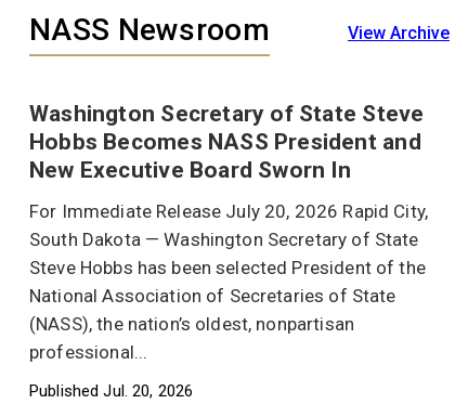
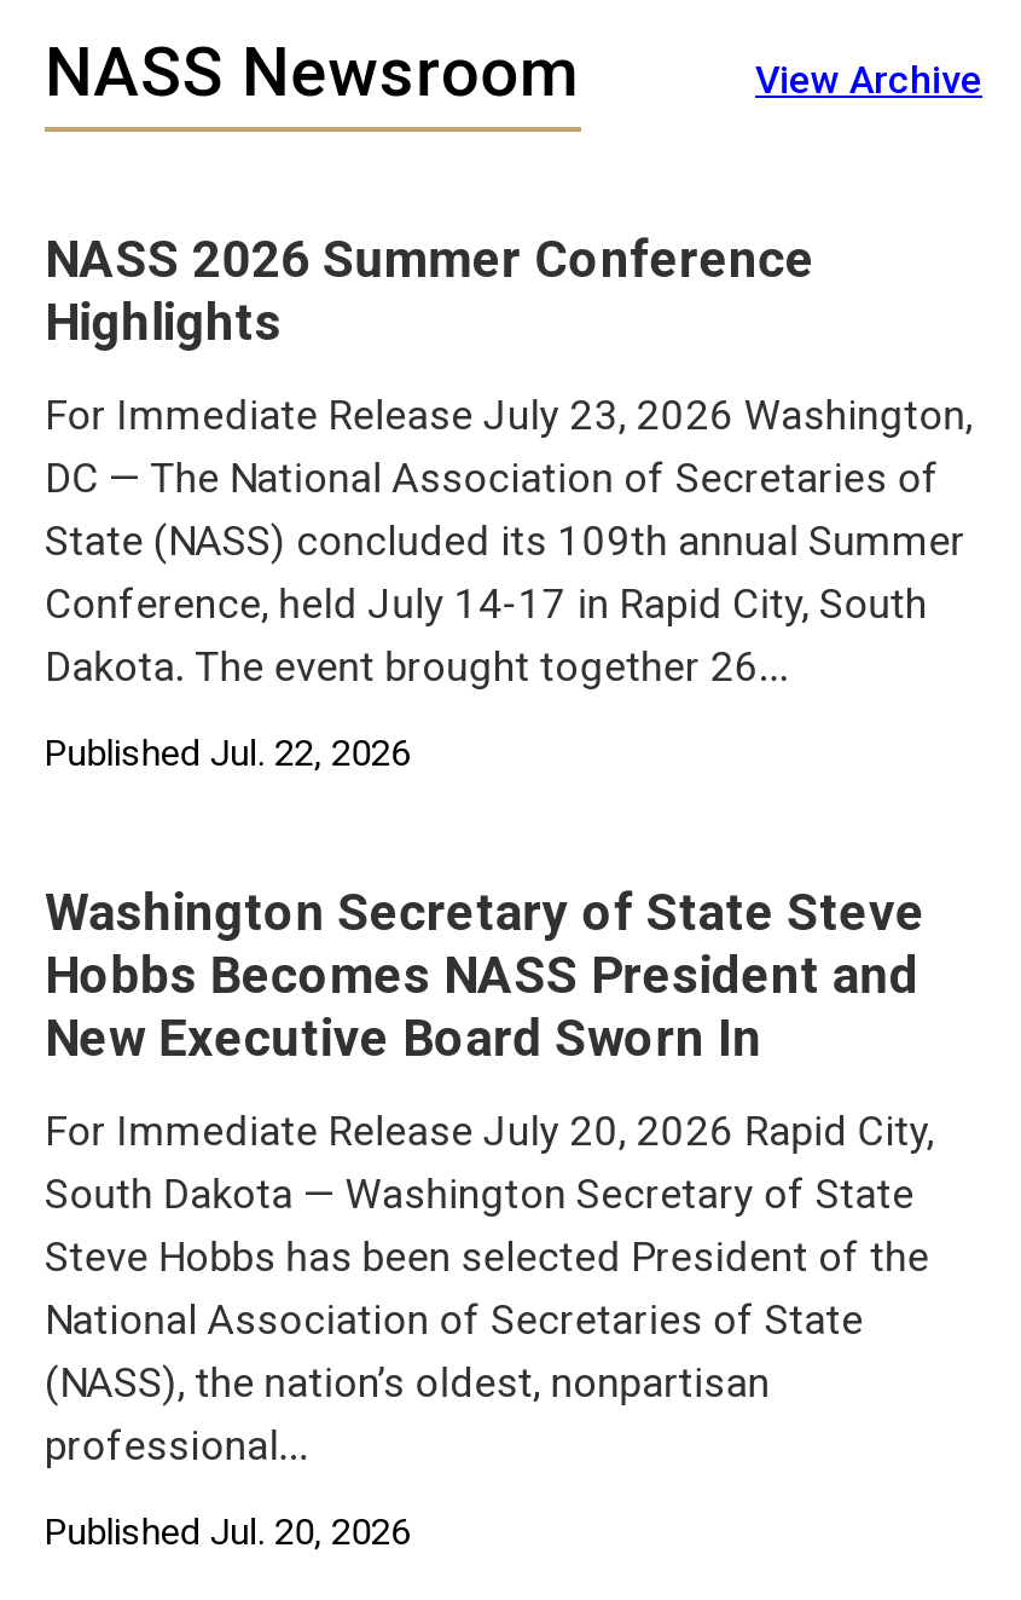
+ NASS 2026 Summer Conference
+ Highlights
+ For Immediate Release July 23, 2026 Washington,
+ DC — The National Association of Secretaries of
+ State (NASS) concluded its 109th annual Summer
+ Conference, held July 14-17 in Rapid City, South
+ Dakota. The event brought together 26...
+ Published Jul. 22, 2026
